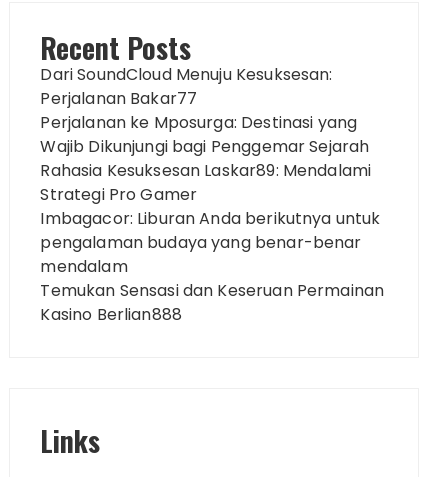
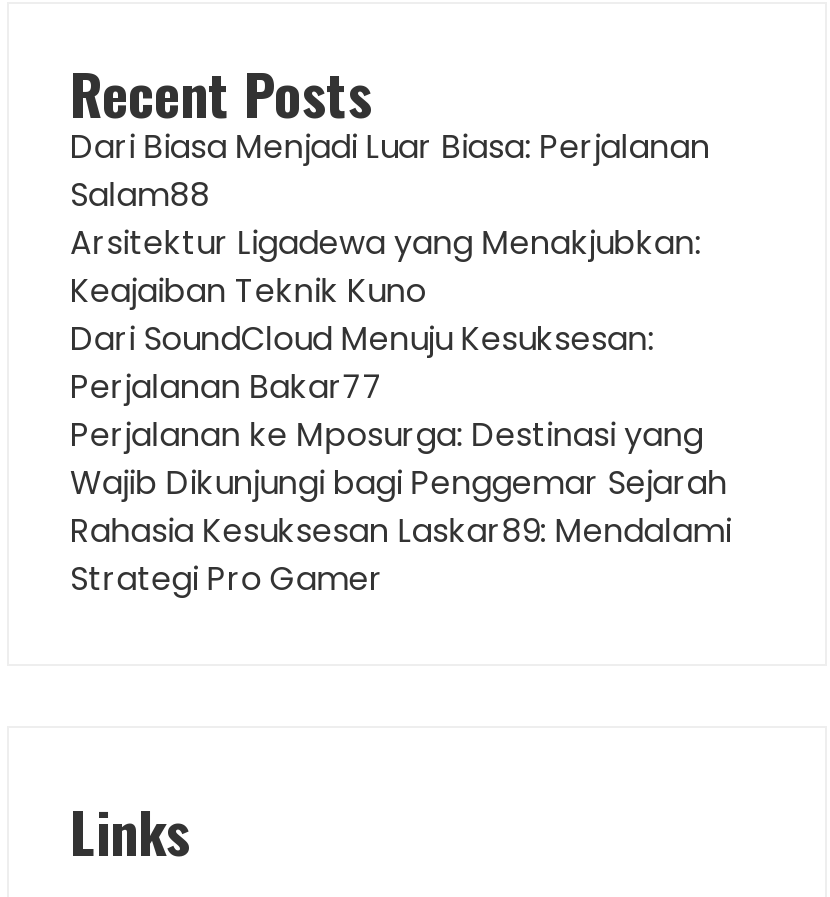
+ Dari Biasa Menjadi Luar Biasa: Perjalanan
+ Salam88
+ Arsitektur Ligadewa yang Menakjubkan:
+ Keajaiban Teknik Kuno

moved down: Dari SoundCloud Menuju Kesuksesan: | Perjalanan Bakar77 | Perjalanan ke Mposurga: Destinasi yang | Wajib Dikunjungi bagi Penggemar Sejarah | Rahasia Kesuksesan Laskar89: Mendalami | Strategi Pro Gamer

- Imbagacor: Liburan Anda berikutnya untuk
- pengalaman budaya yang benar-benar
- mendalam
- Temukan Sensasi dan Keseruan Permainan
- Kasino Berlian888
